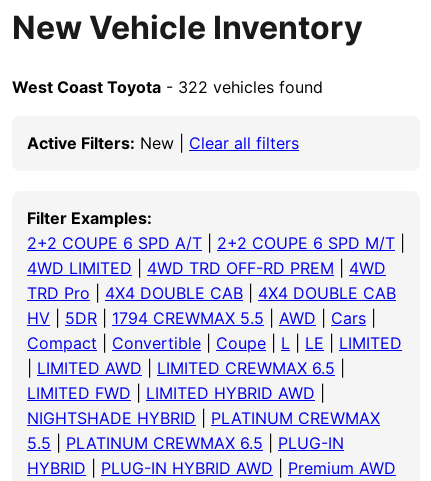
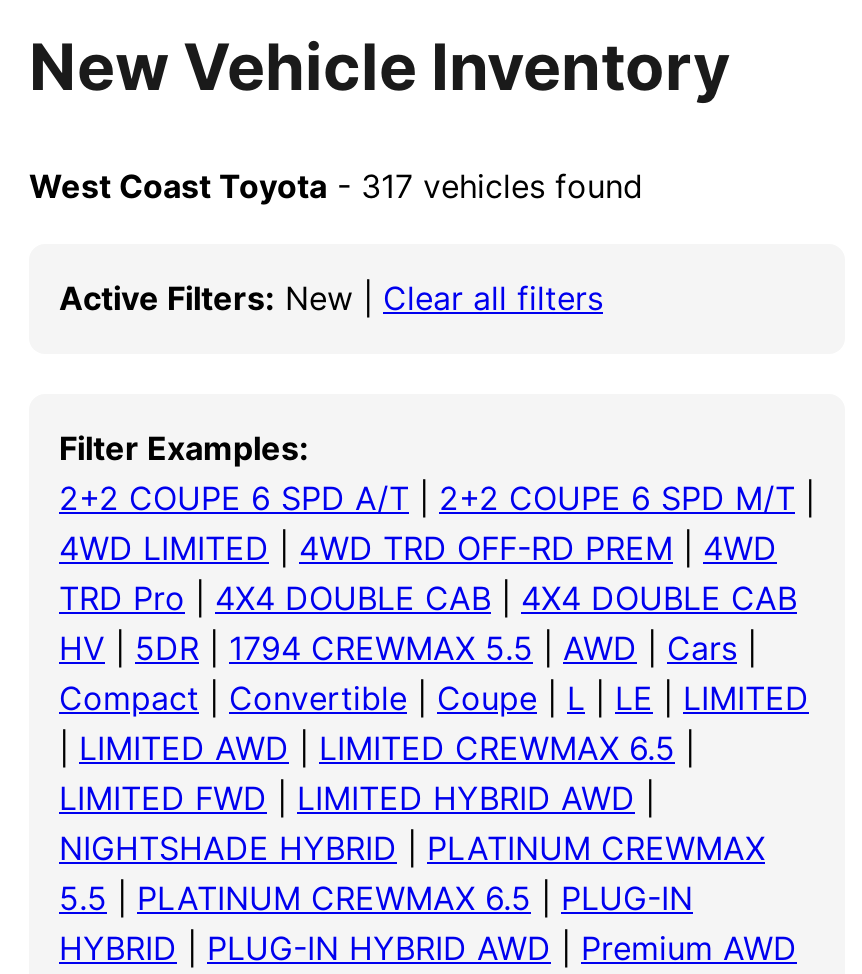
- West Coast Toyota - 322 vehicles found
+ West Coast Toyota - 317 vehicles found
